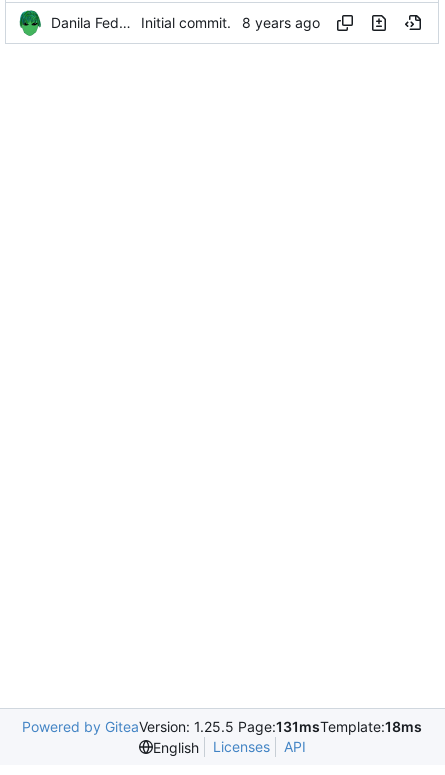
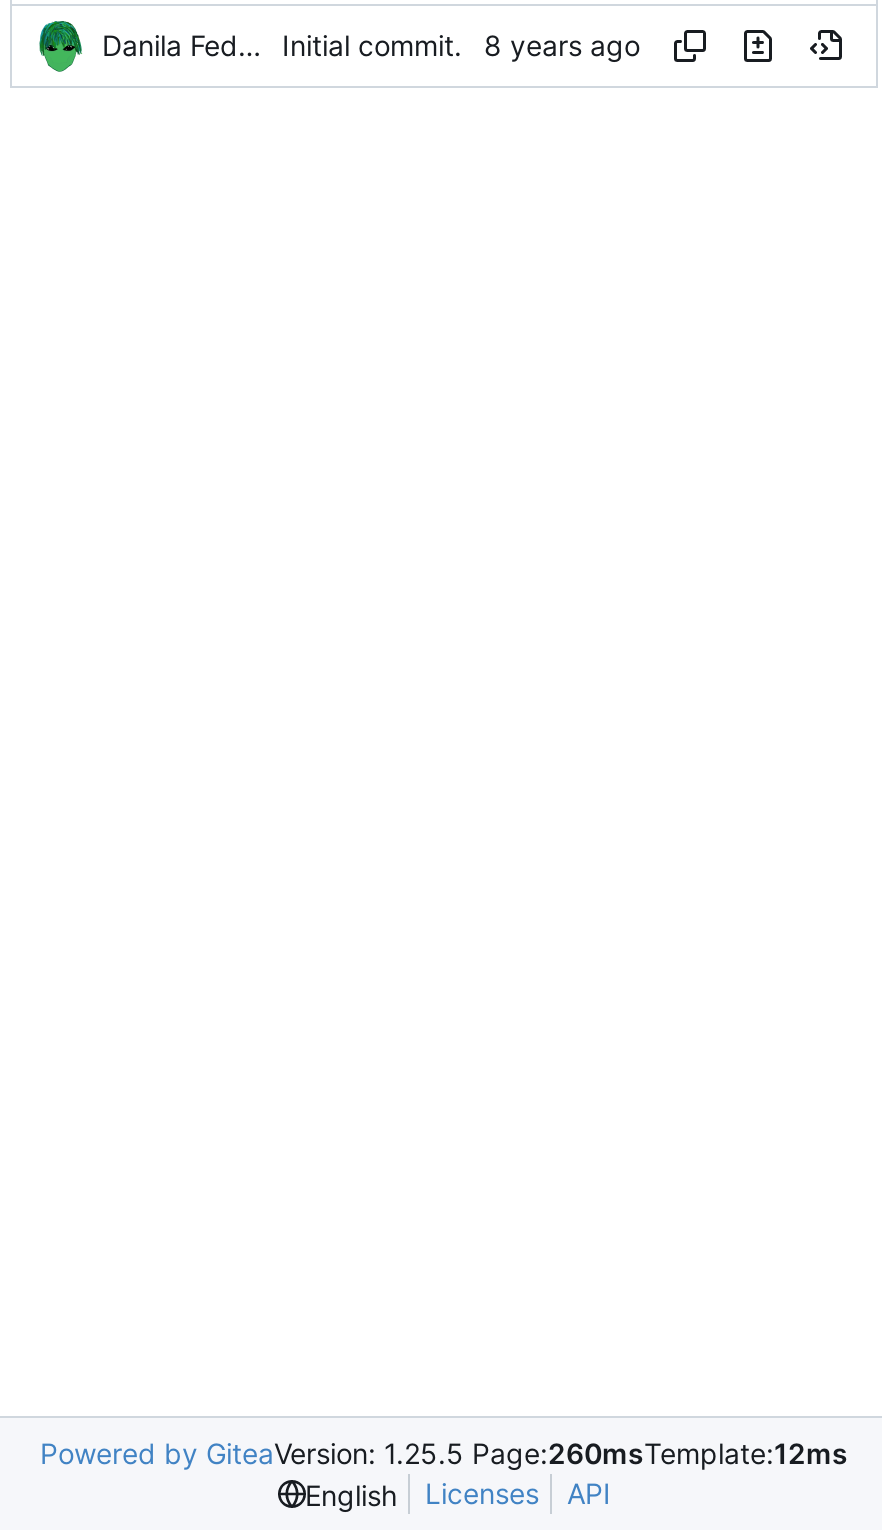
- Powered by GiteaVersion: 1.25.5 Page:131msTemplate:18ms
+ Powered by GiteaVersion: 1.25.5 Page:260msTemplate:12ms
